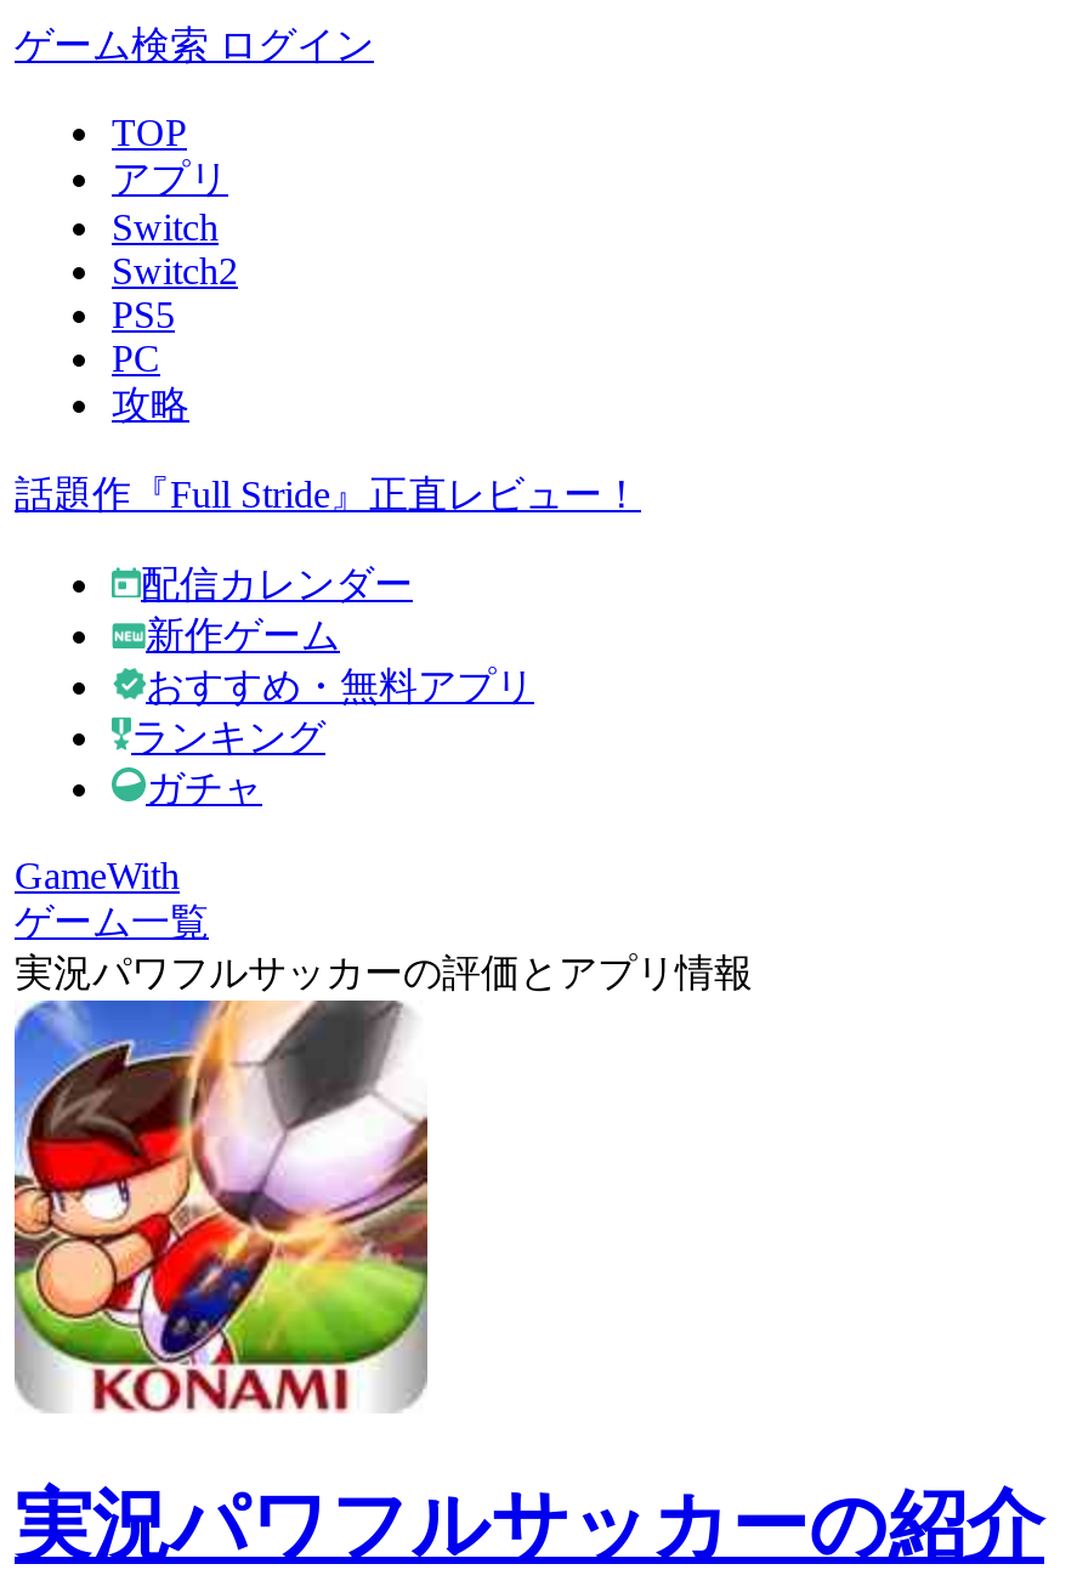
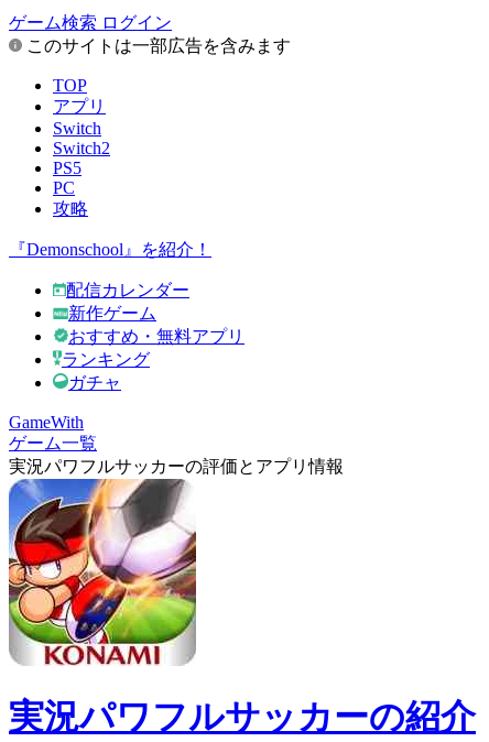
+ このサイトは一部広告を含みます

- 話題作『Full Stride』正直レビュー！
+ 『Demonschool』を紹介！
